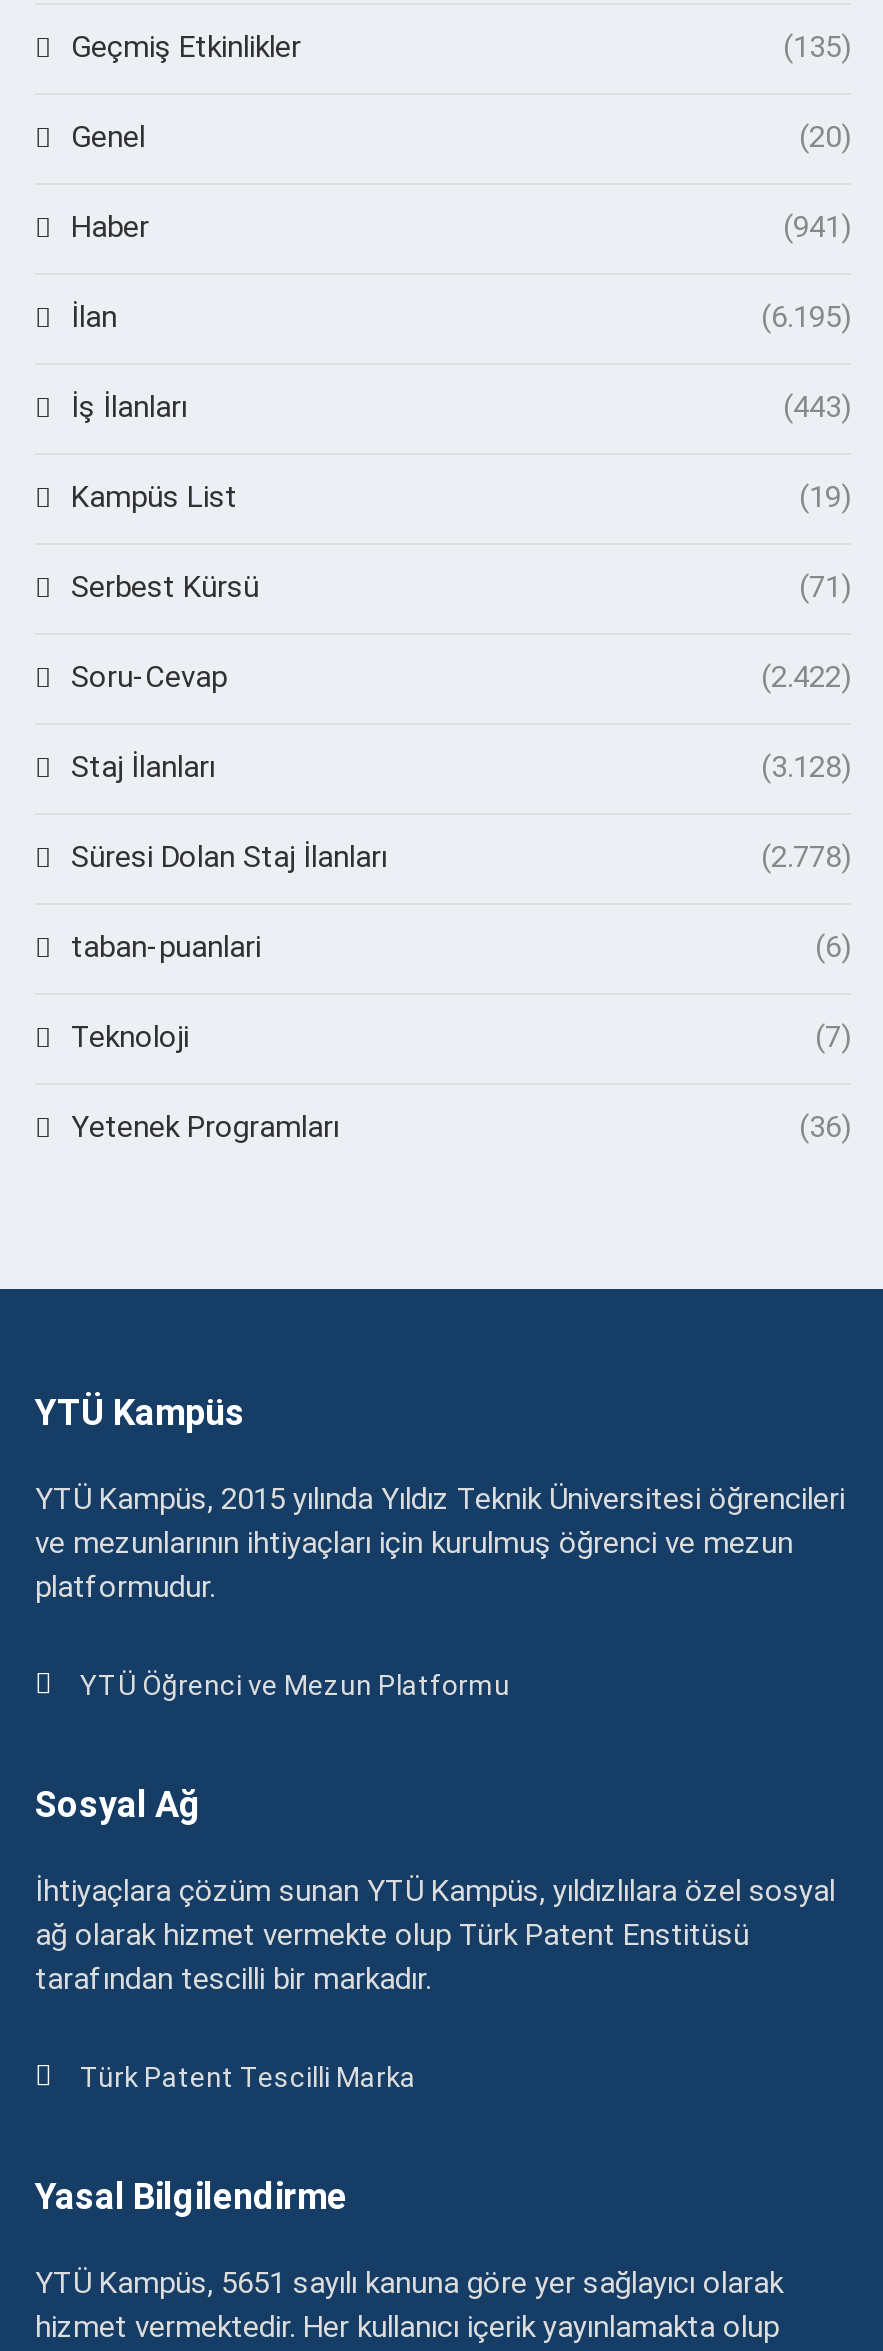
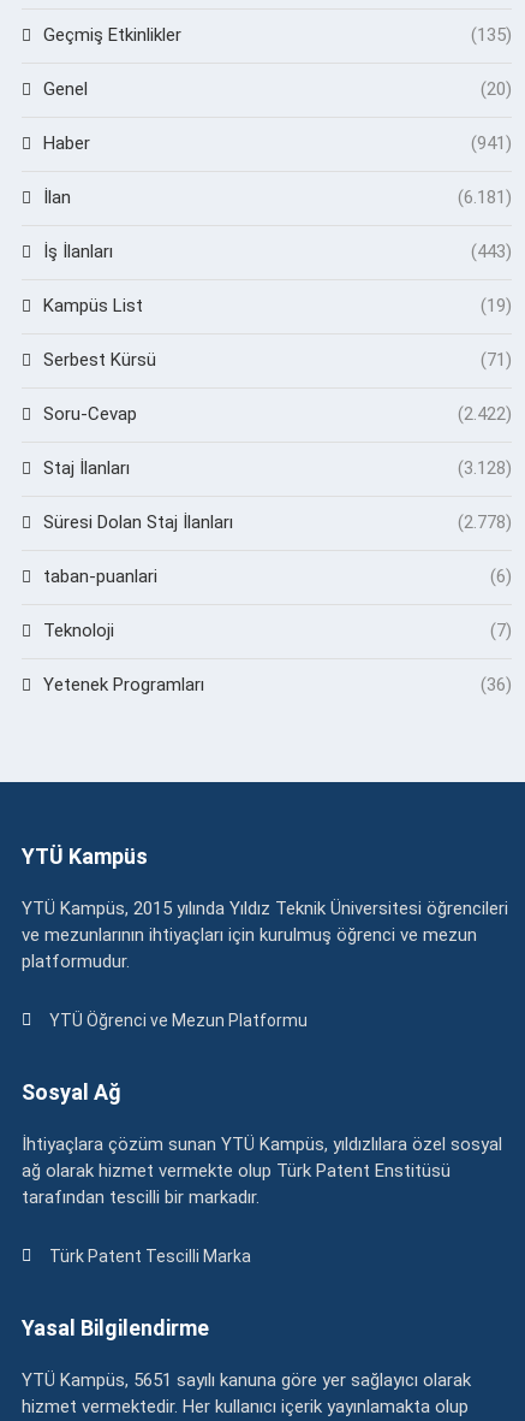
- (6.195)
+ (6.181)
